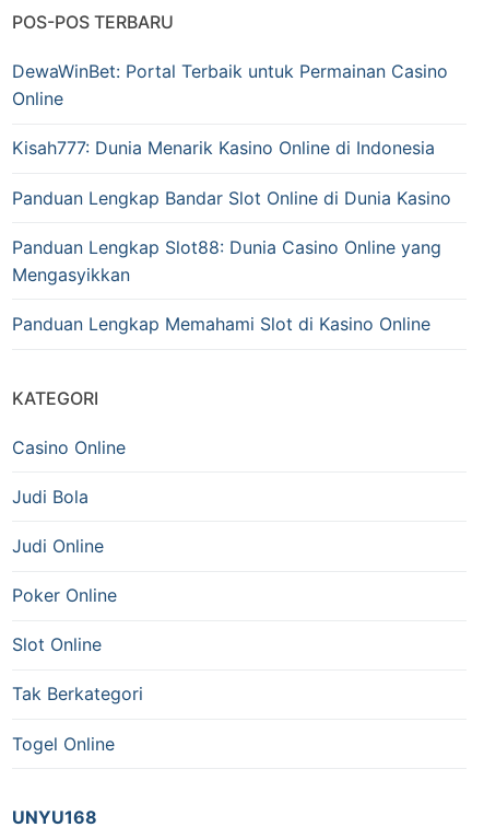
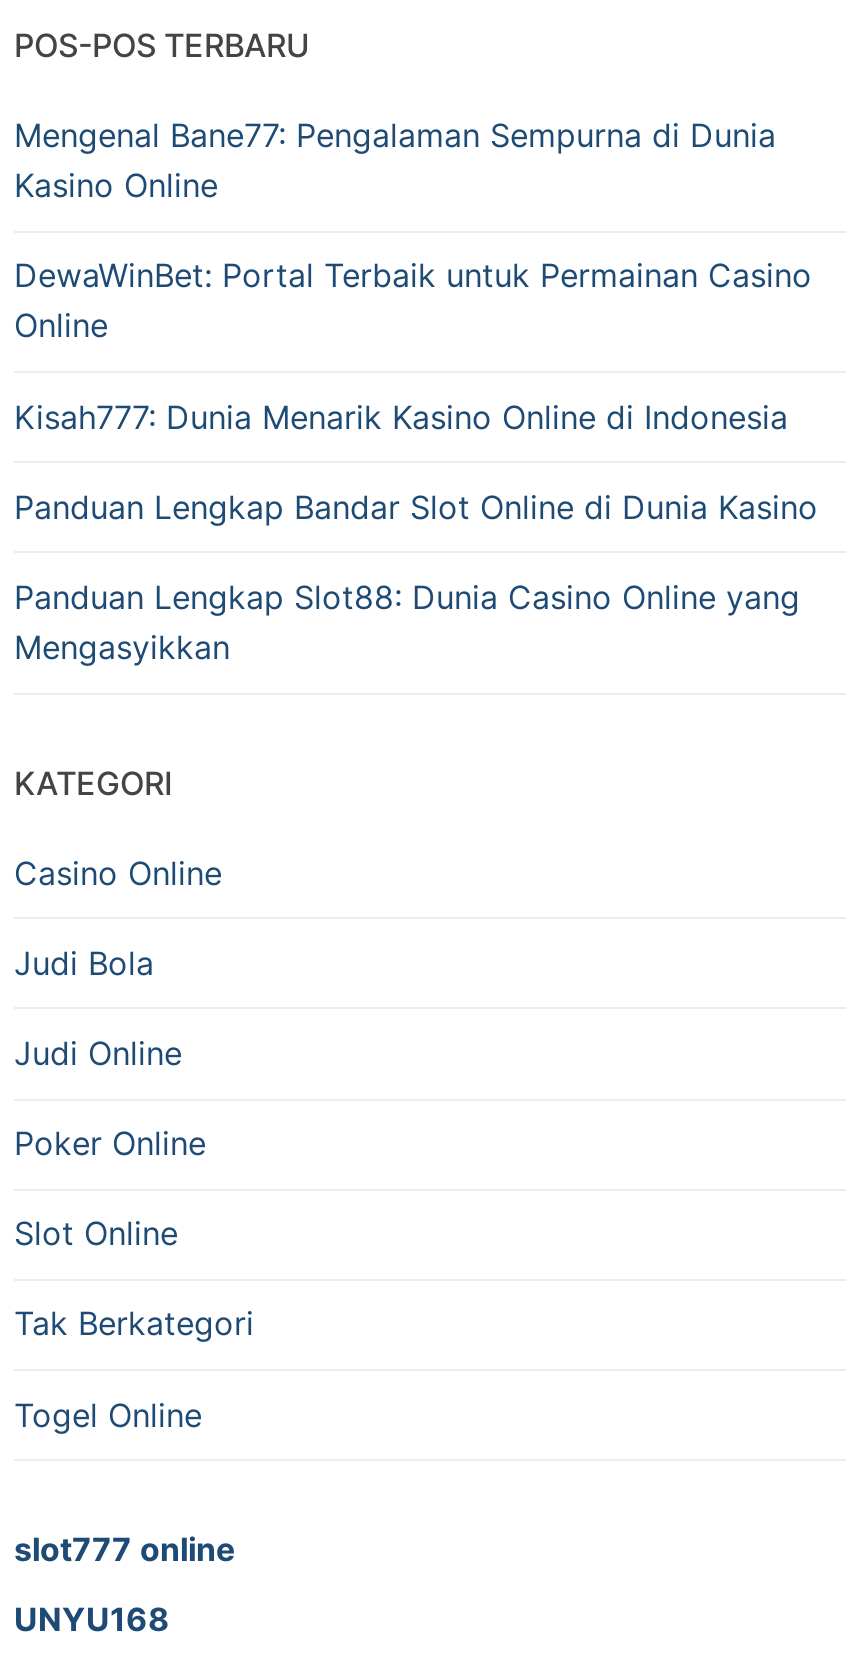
+ Mengenal Bane77: Pengalaman Sempurna di Dunia
+ Kasino Online

- Panduan Lengkap Memahami Slot di Kasino Online

+ slot777 online
